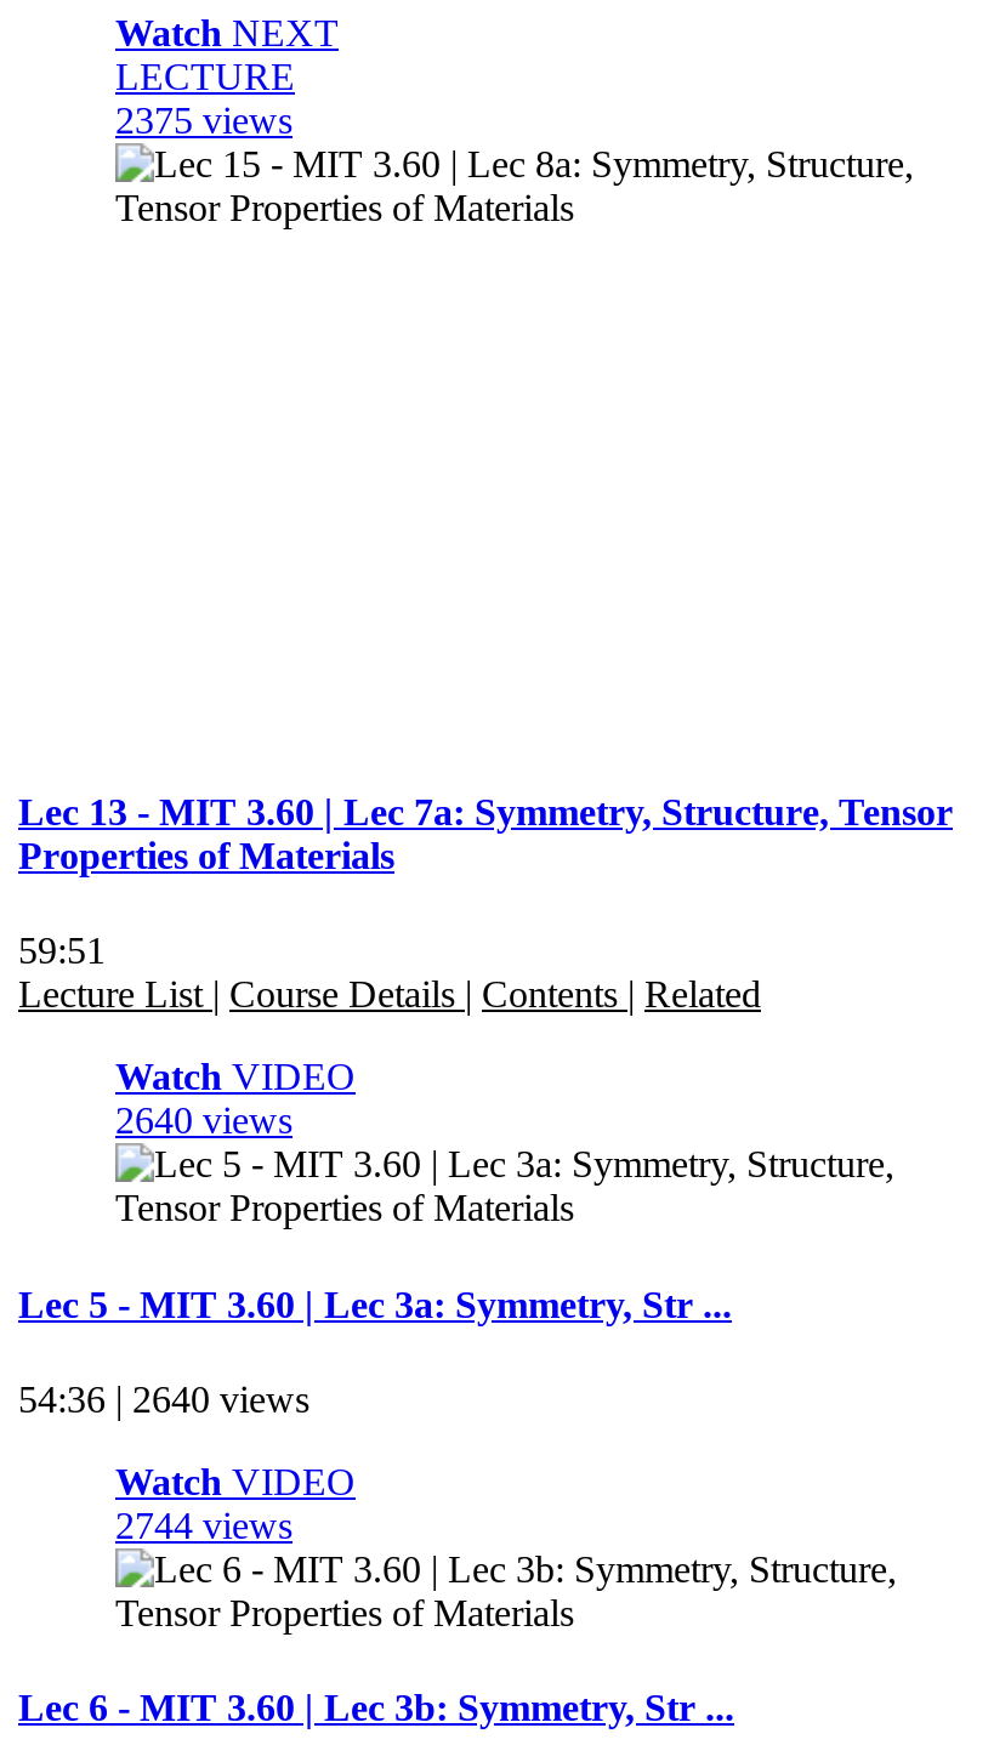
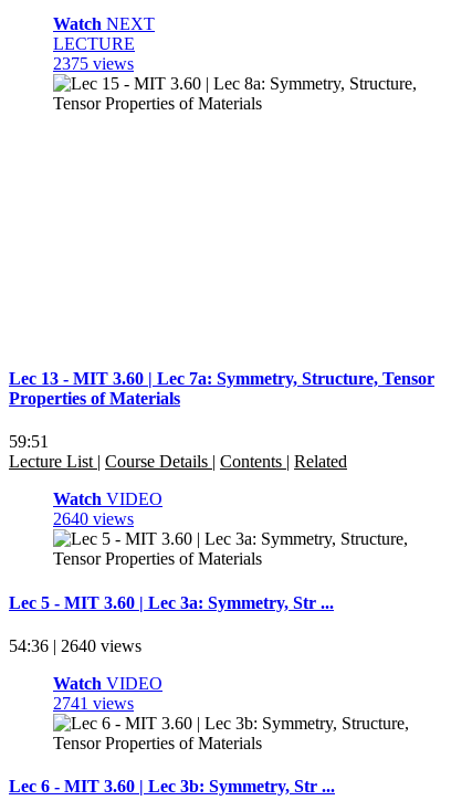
- 2744 views
+ 2741 views
